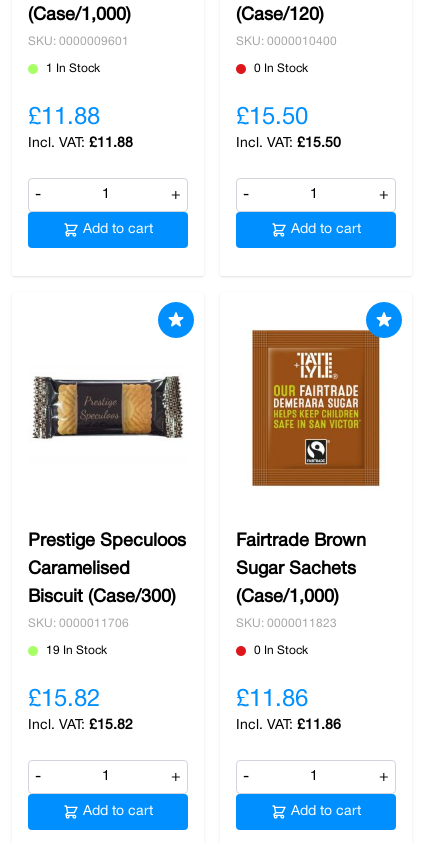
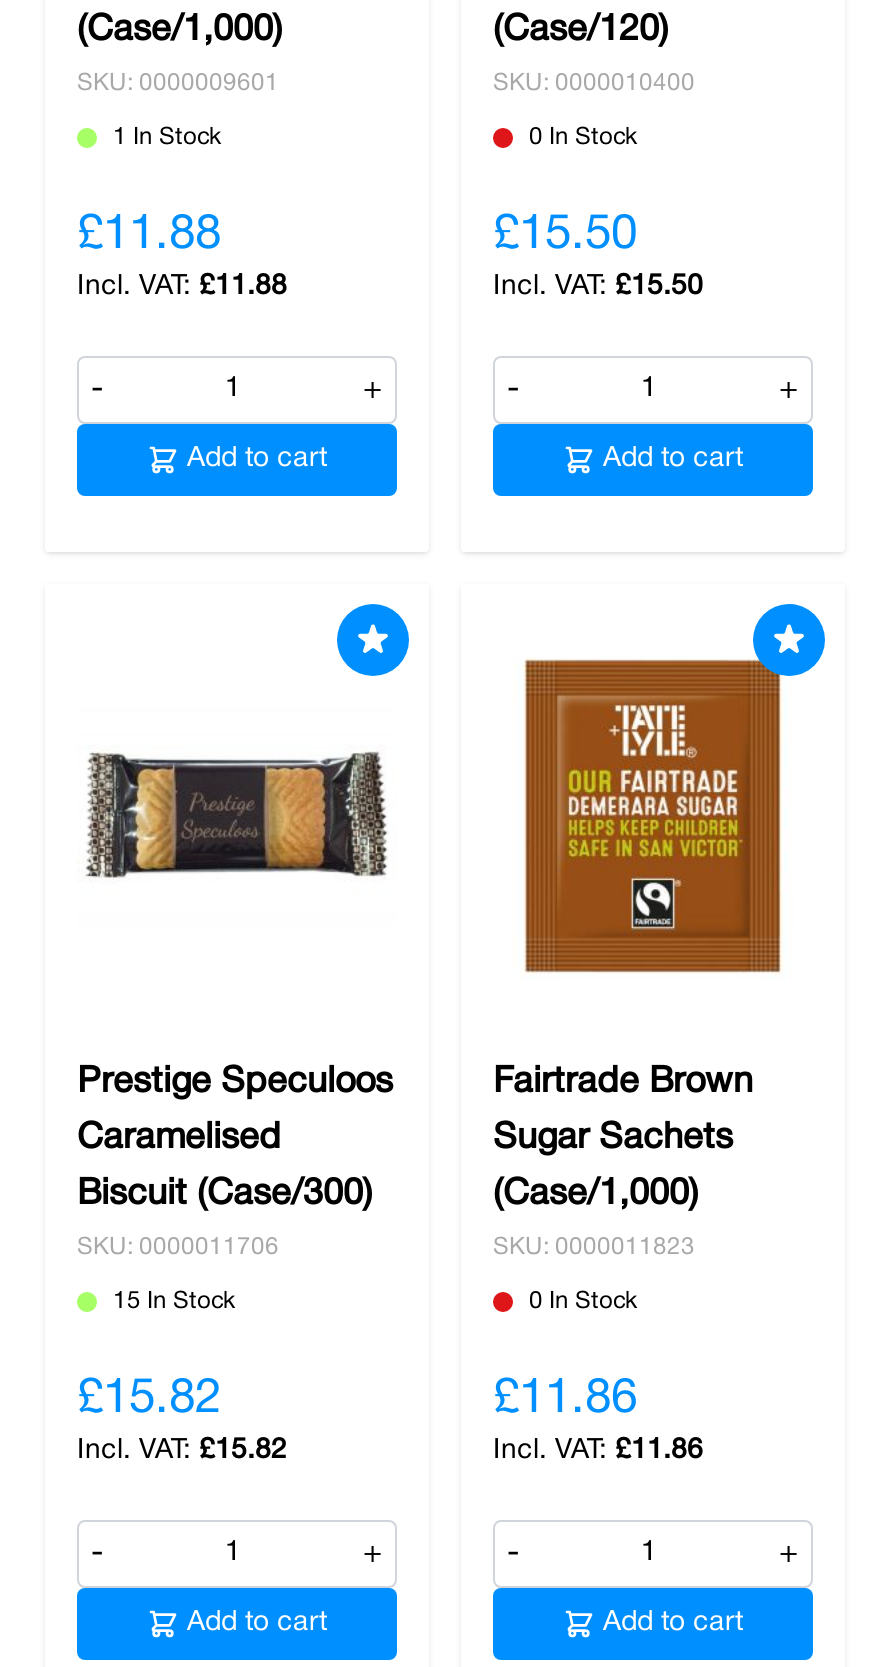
- 19 In Stock
+ 15 In Stock
